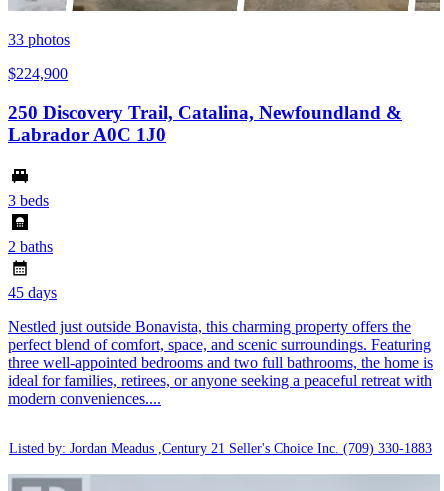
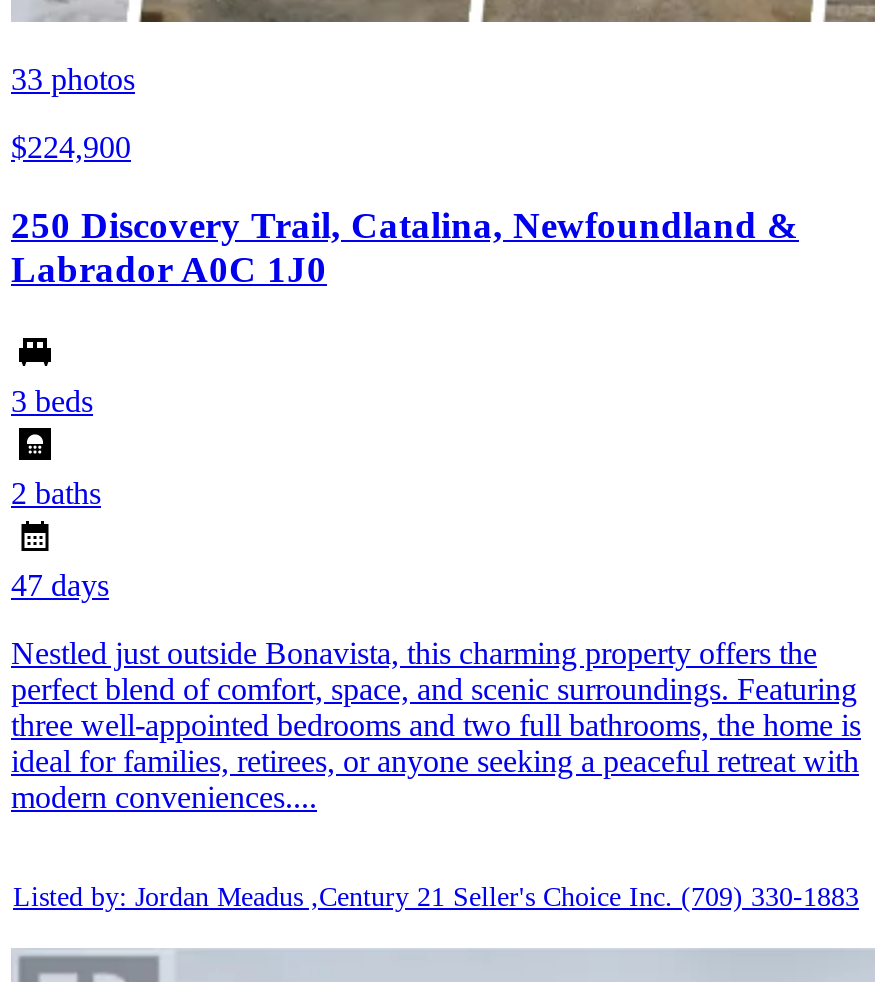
- 45 days
+ 47 days
